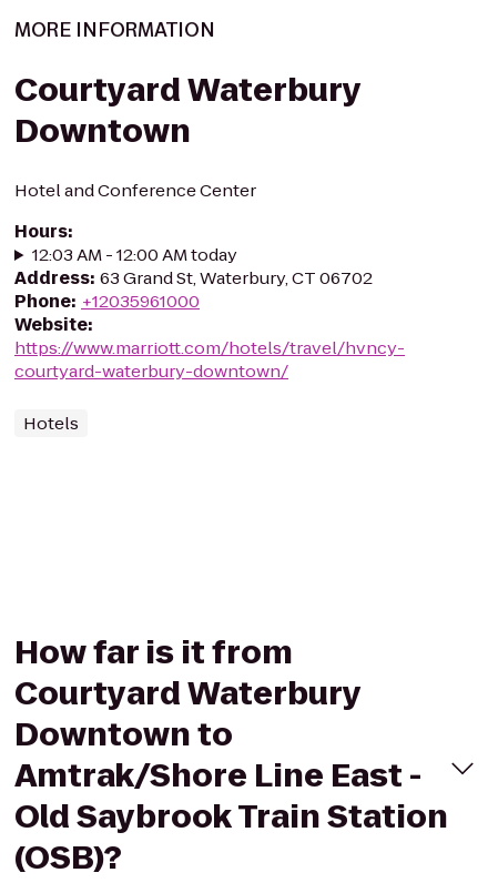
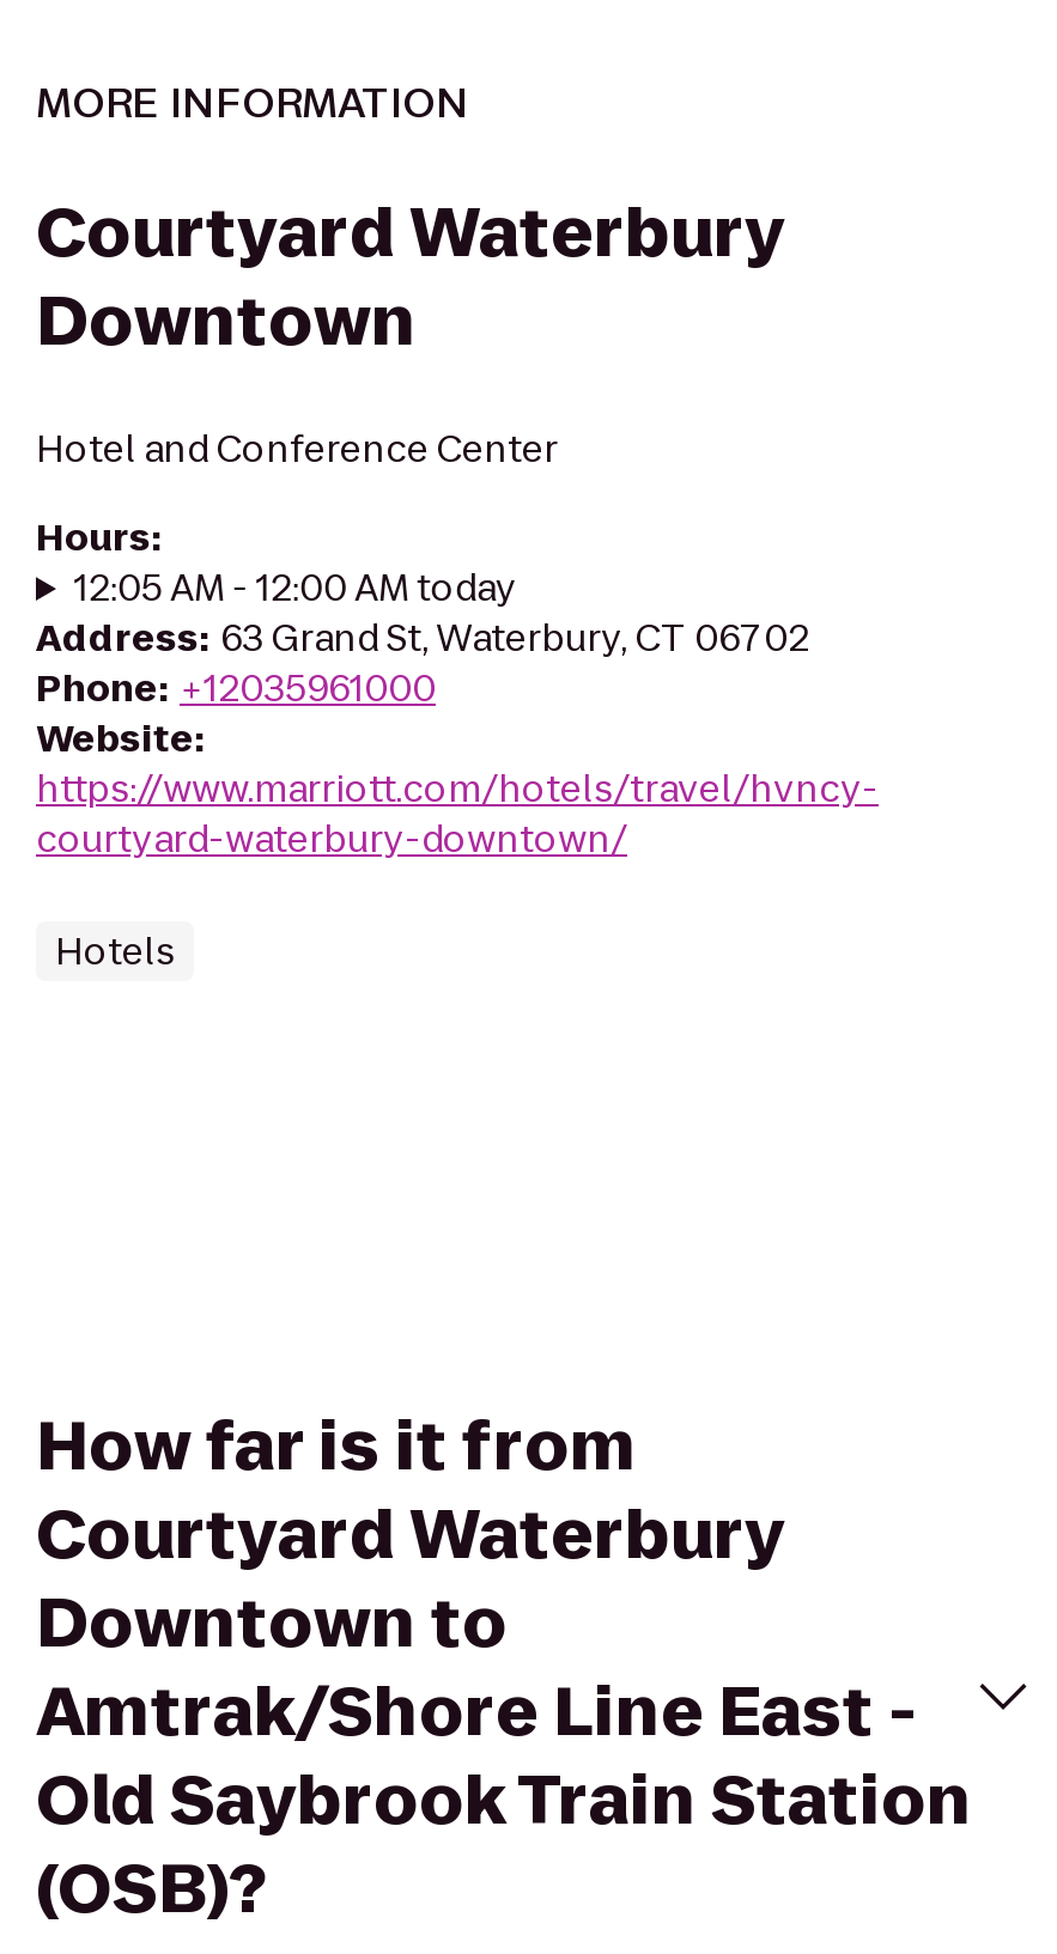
- 12:03 AM - 12:00 AM today
+ 12:05 AM - 12:00 AM today
